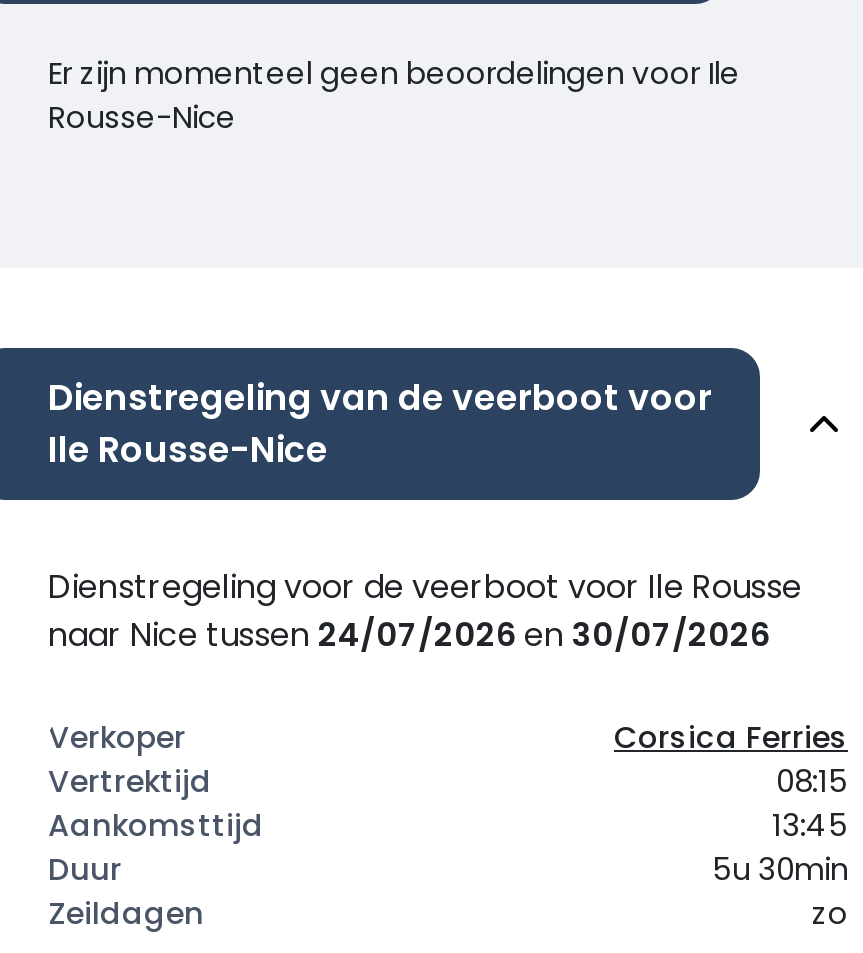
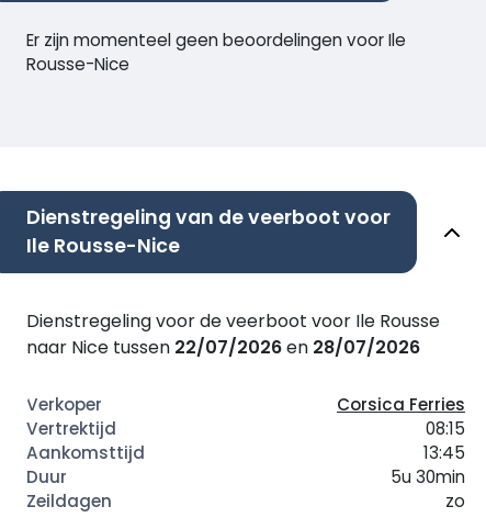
- naar Nice tussen 24/07/2026 en 30/07/2026
+ naar Nice tussen 22/07/2026 en 28/07/2026
